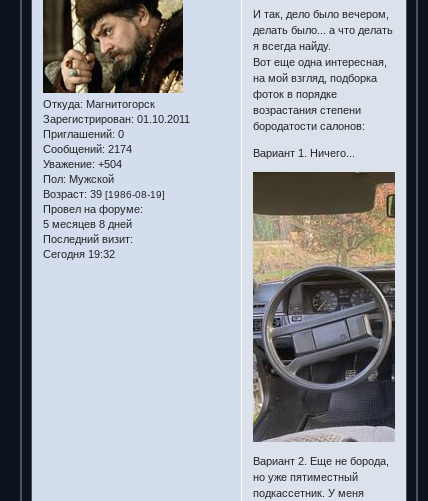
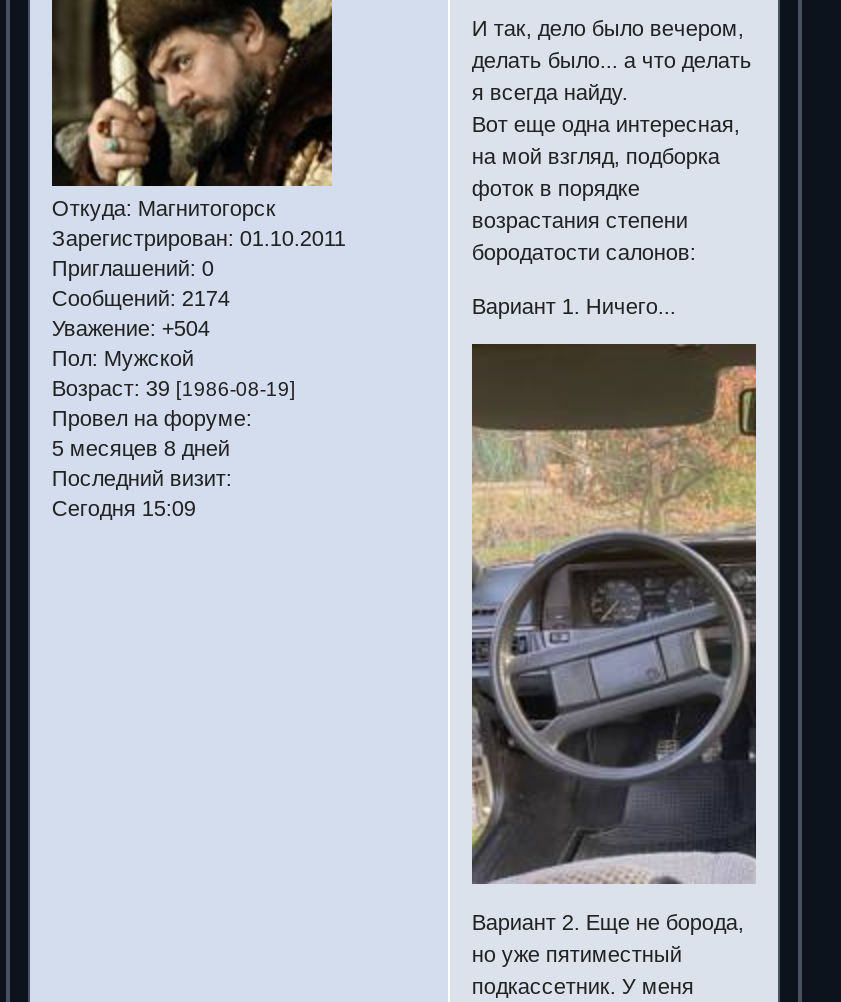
- Сегодня 19:32
+ Сегодня 15:09
